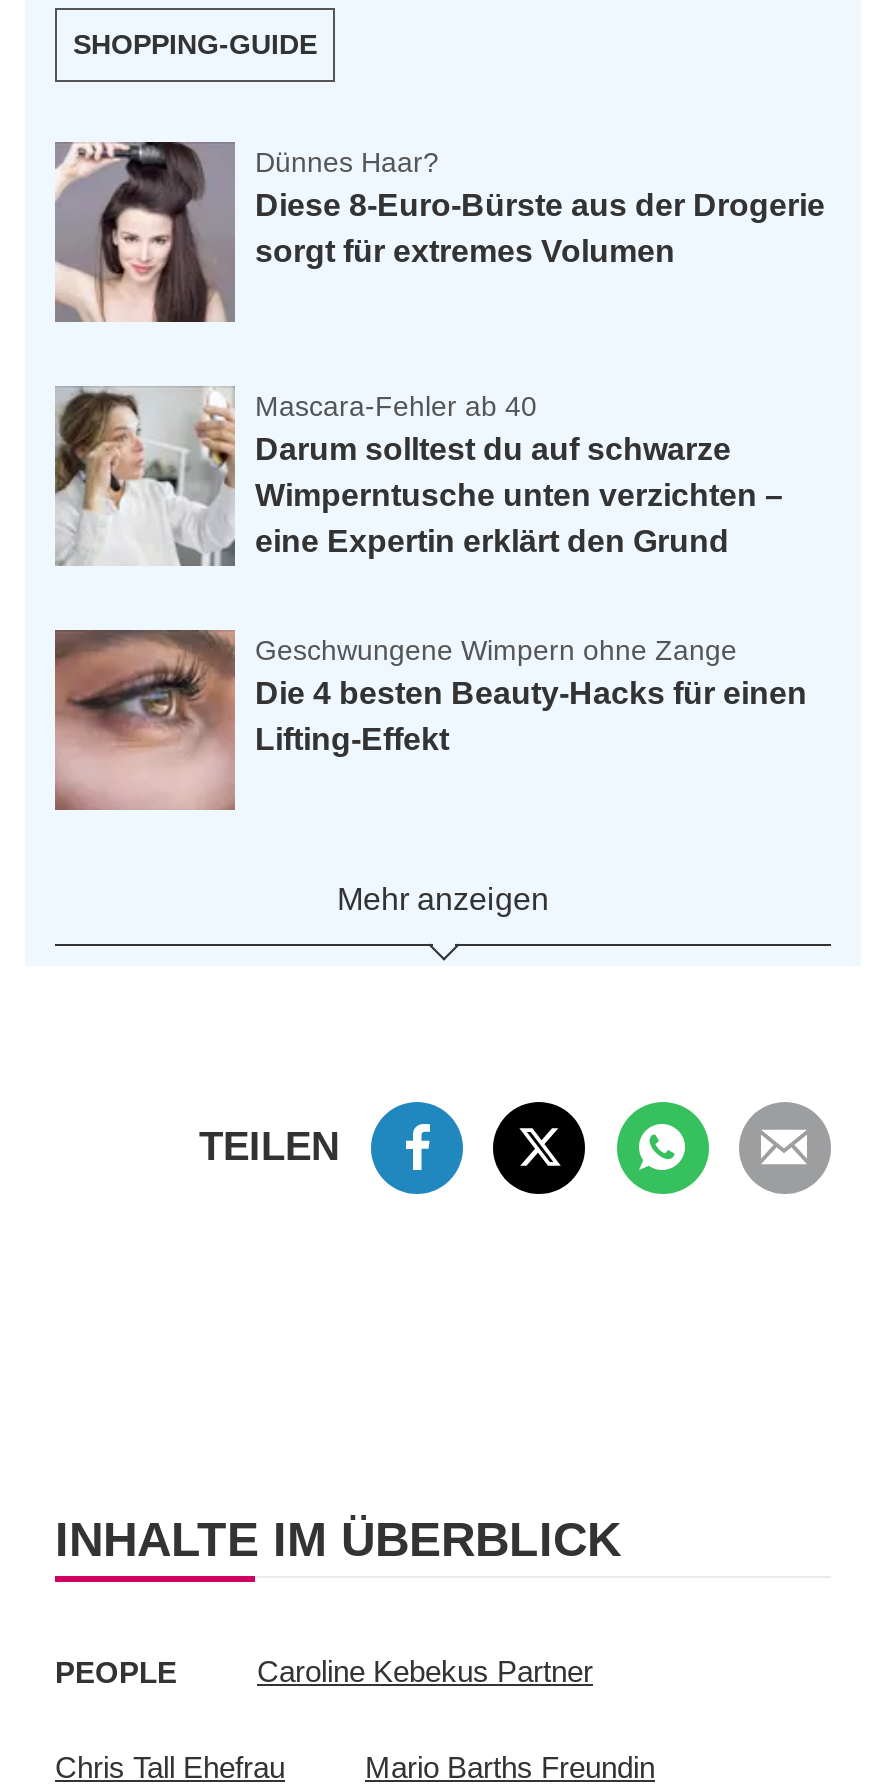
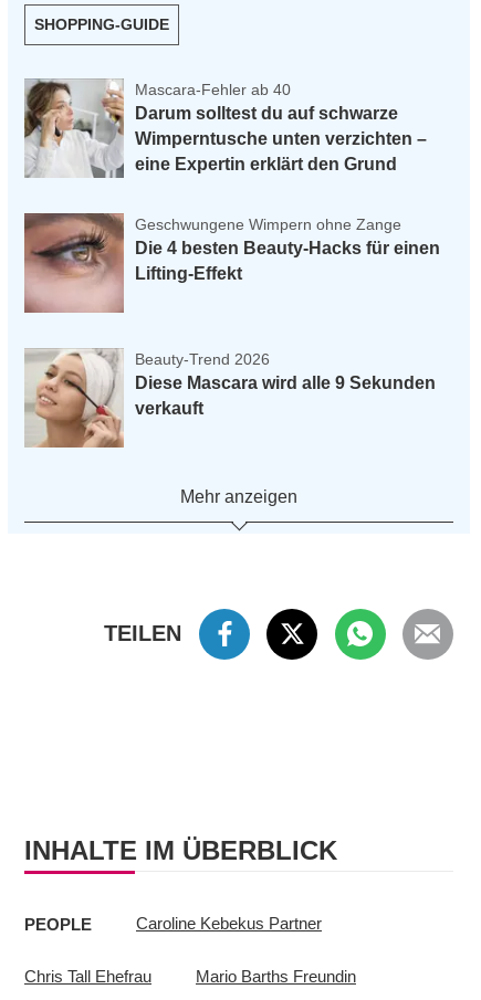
- [image]
- Dünnes Haar?
- Diese 8-Euro-Bürste aus der Drogerie
- sorgt für extremes Volumen

moved up: [image] | Mascara-Fehler ab 40 | Darum solltest du auf schwarze | Wimperntusche unten verzichten – | eine Expertin erklärt den Grund | Geschwungene Wimpern ohne Zange | Die 4 besten Beauty-Hacks für einen | Lifting-Effekt

+ [image]
+ Beauty-Trend 2026
+ Diese Mascara wird alle 9 Sekunden
+ verkauft
